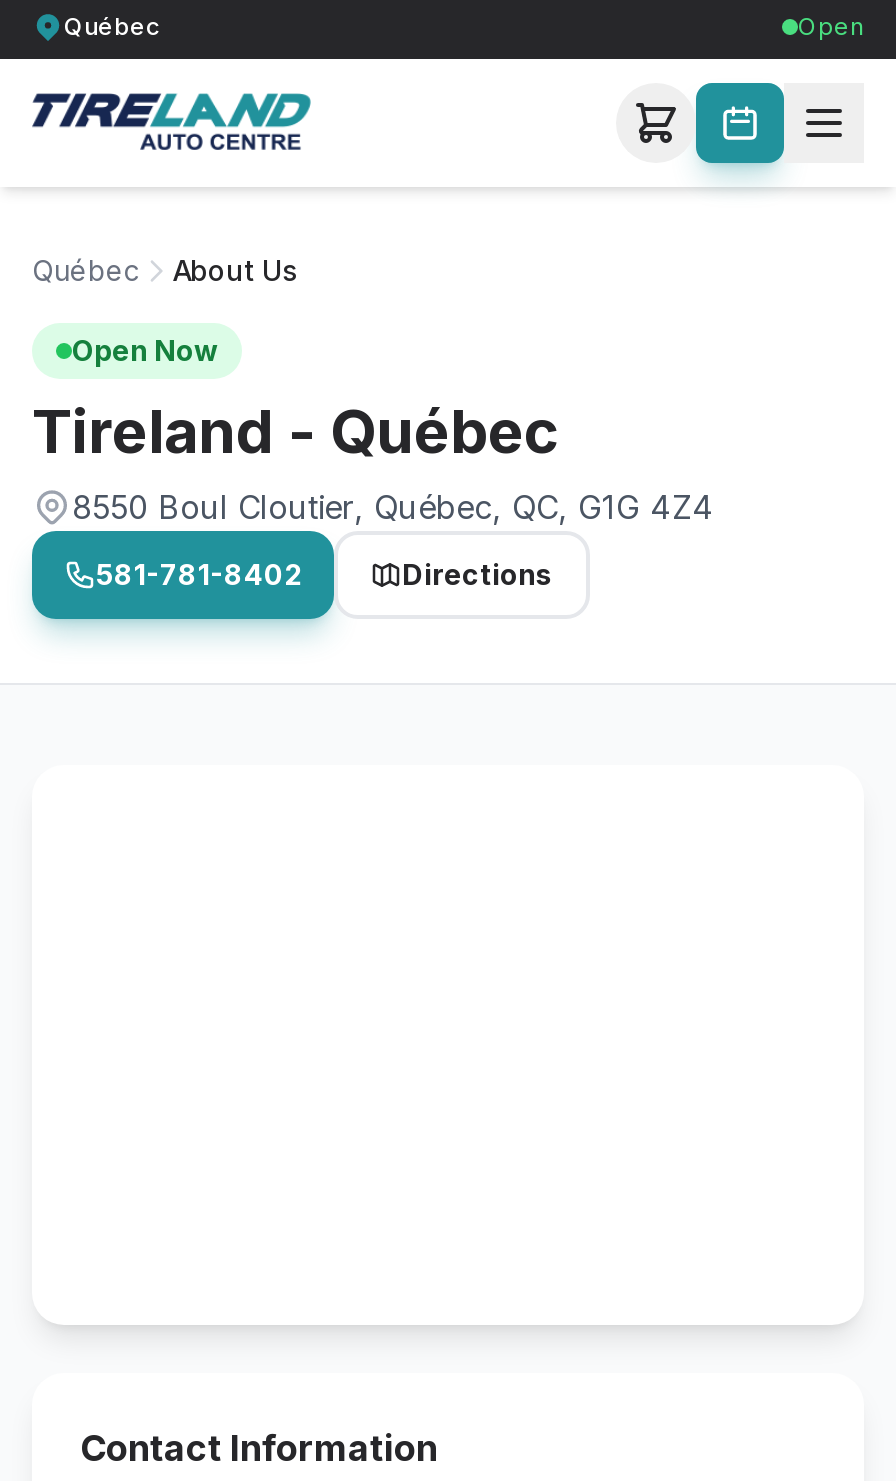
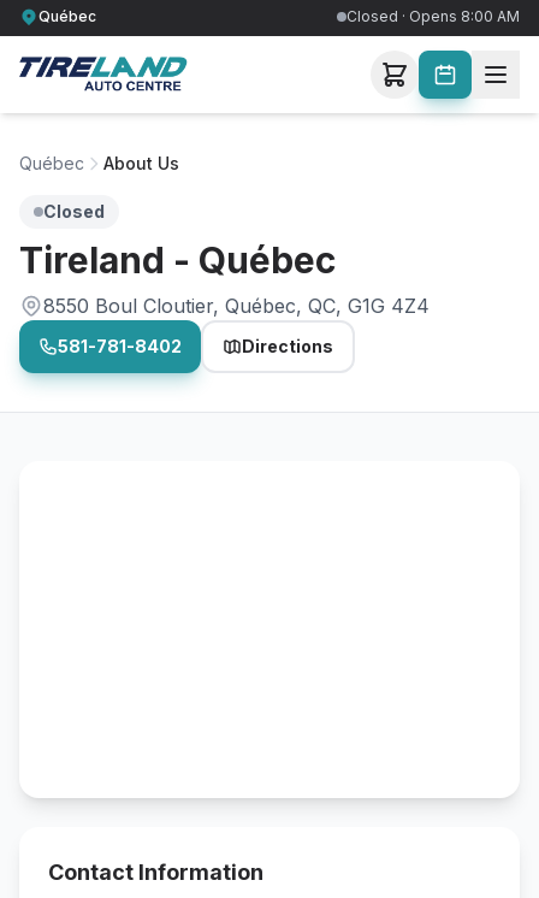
- Open
+ Closed · Opens 8:00 AM

- Open Now
+ Closed
